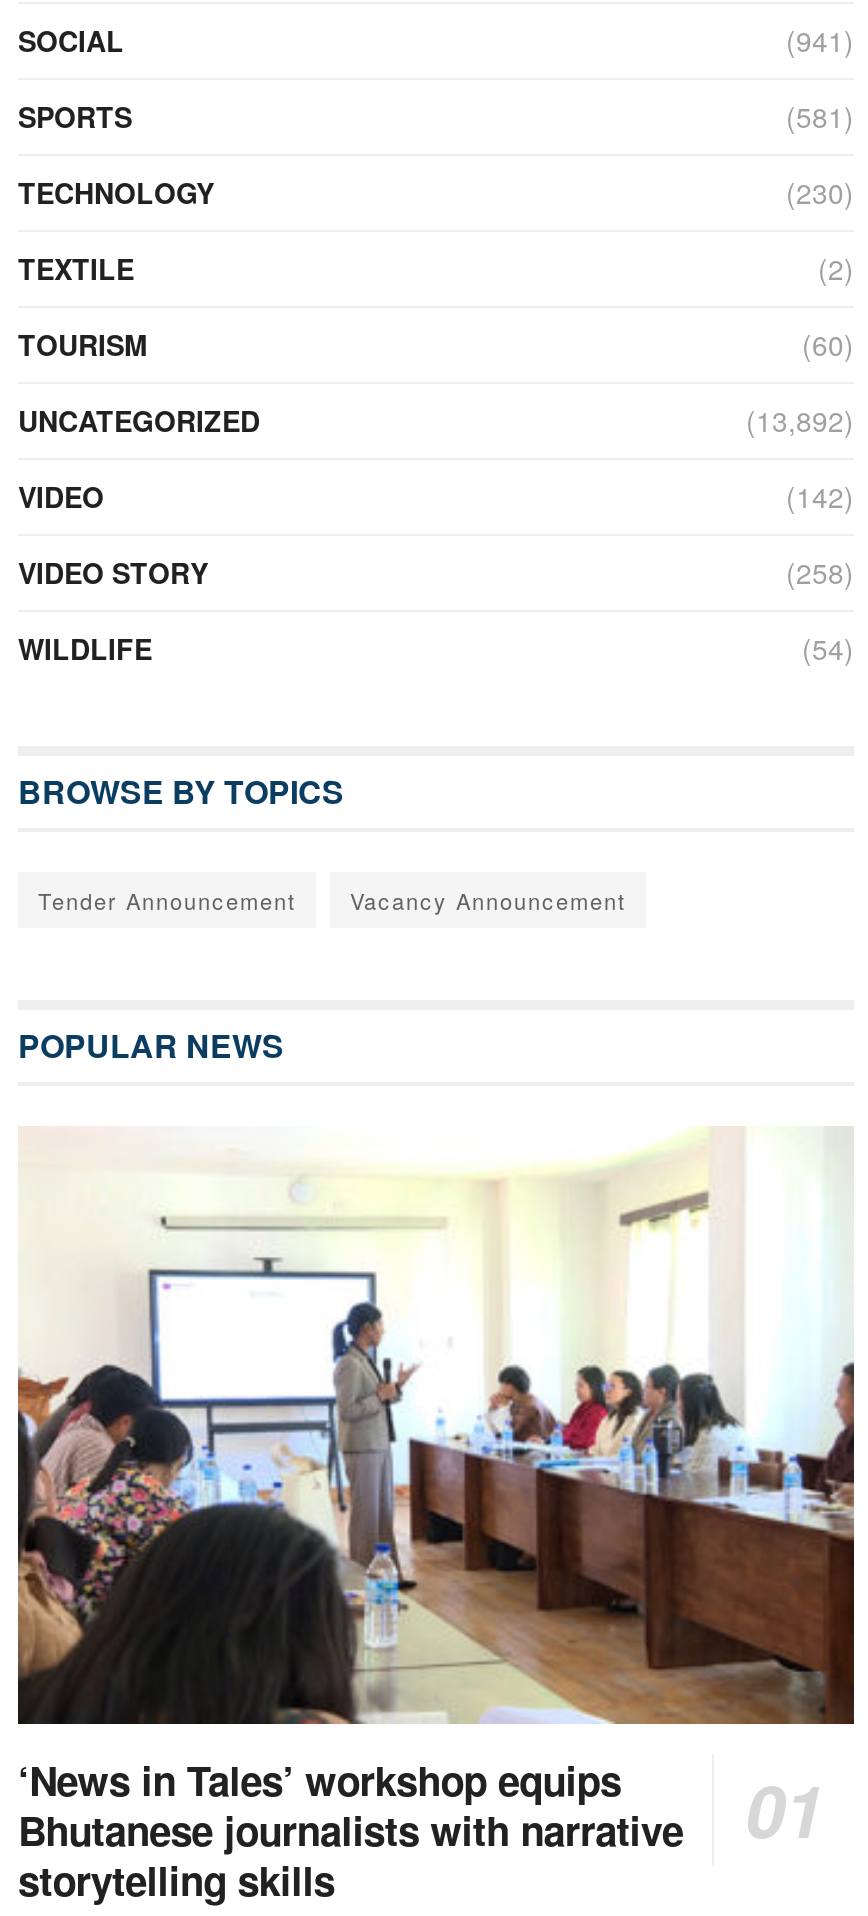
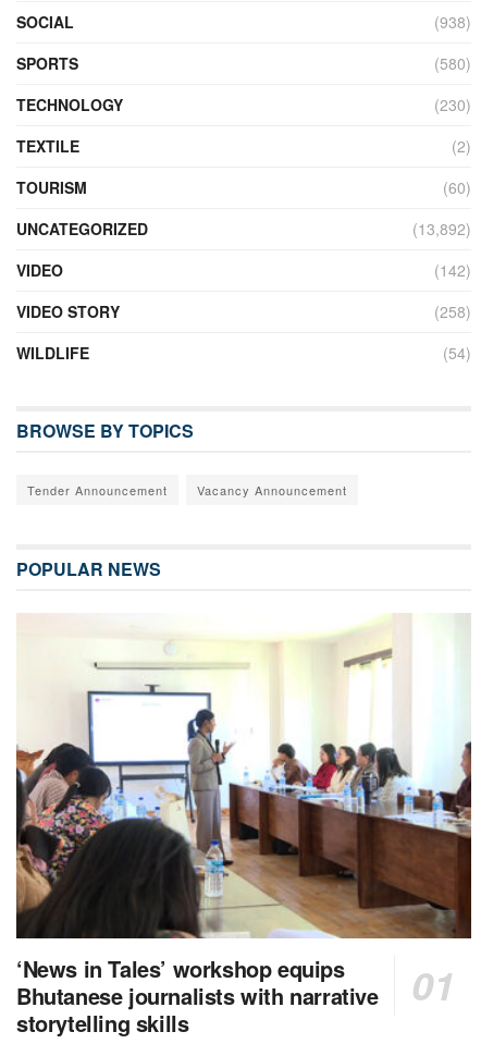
- (941)
+ (938)

- (581)
+ (580)
